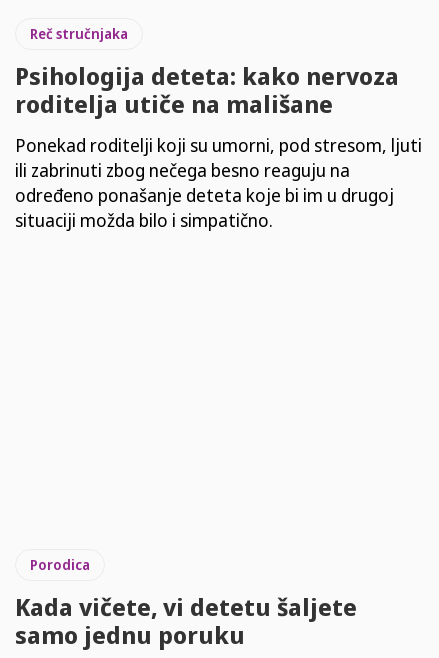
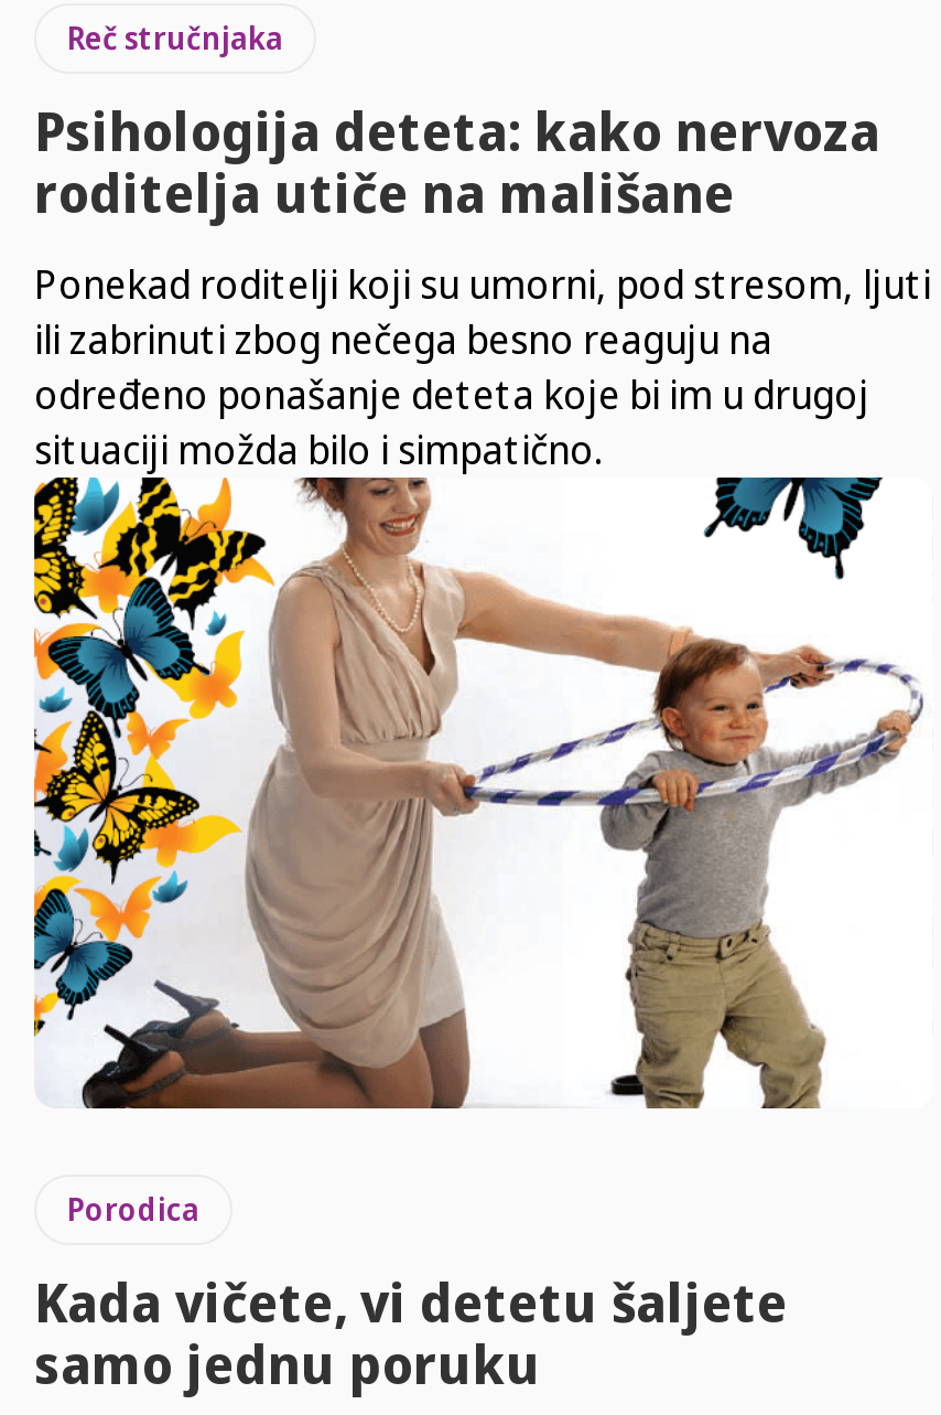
+ [image]
